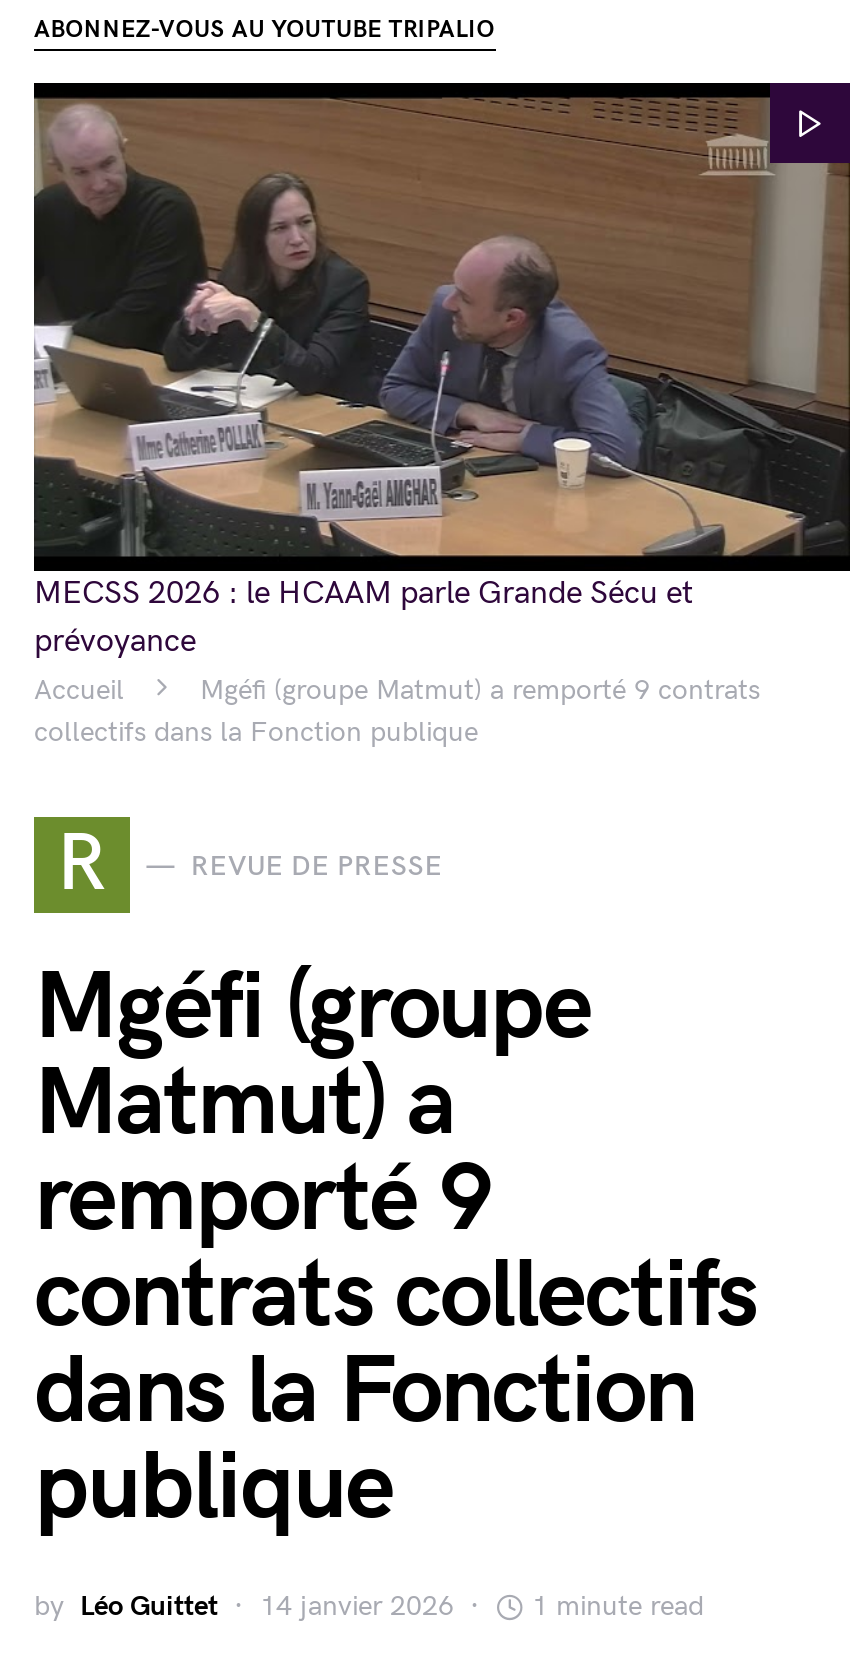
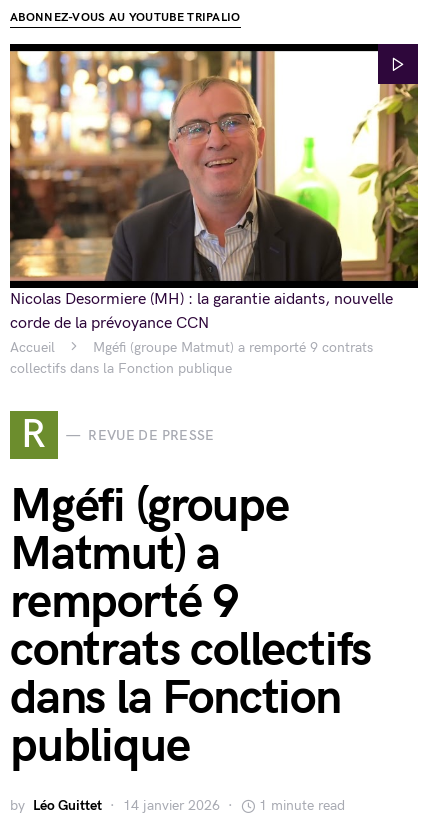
- [image]
- MECSS 2026 : le HCAAM parle Grande Sécu et
- prévoyance
+ [image]
+ Nicolas Desormiere (MH) : la garantie aidants, nouvelle
+ corde de la prévoyance CCN
